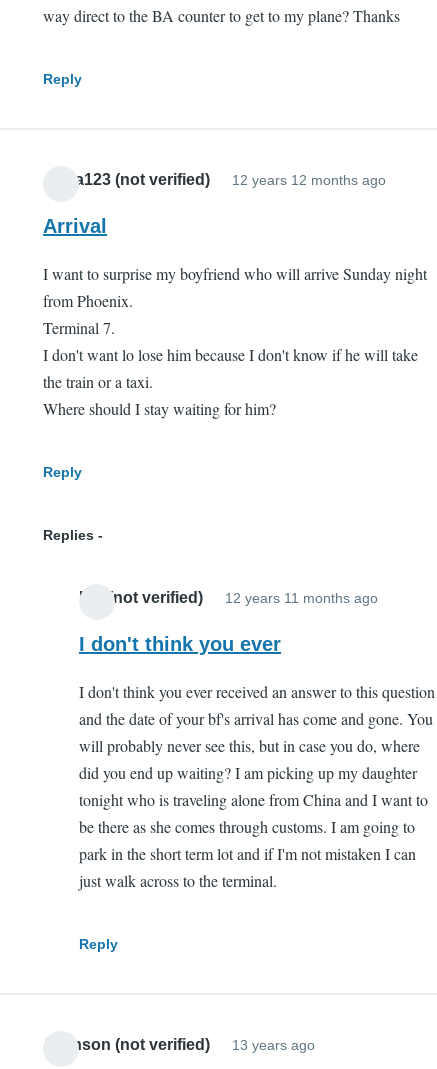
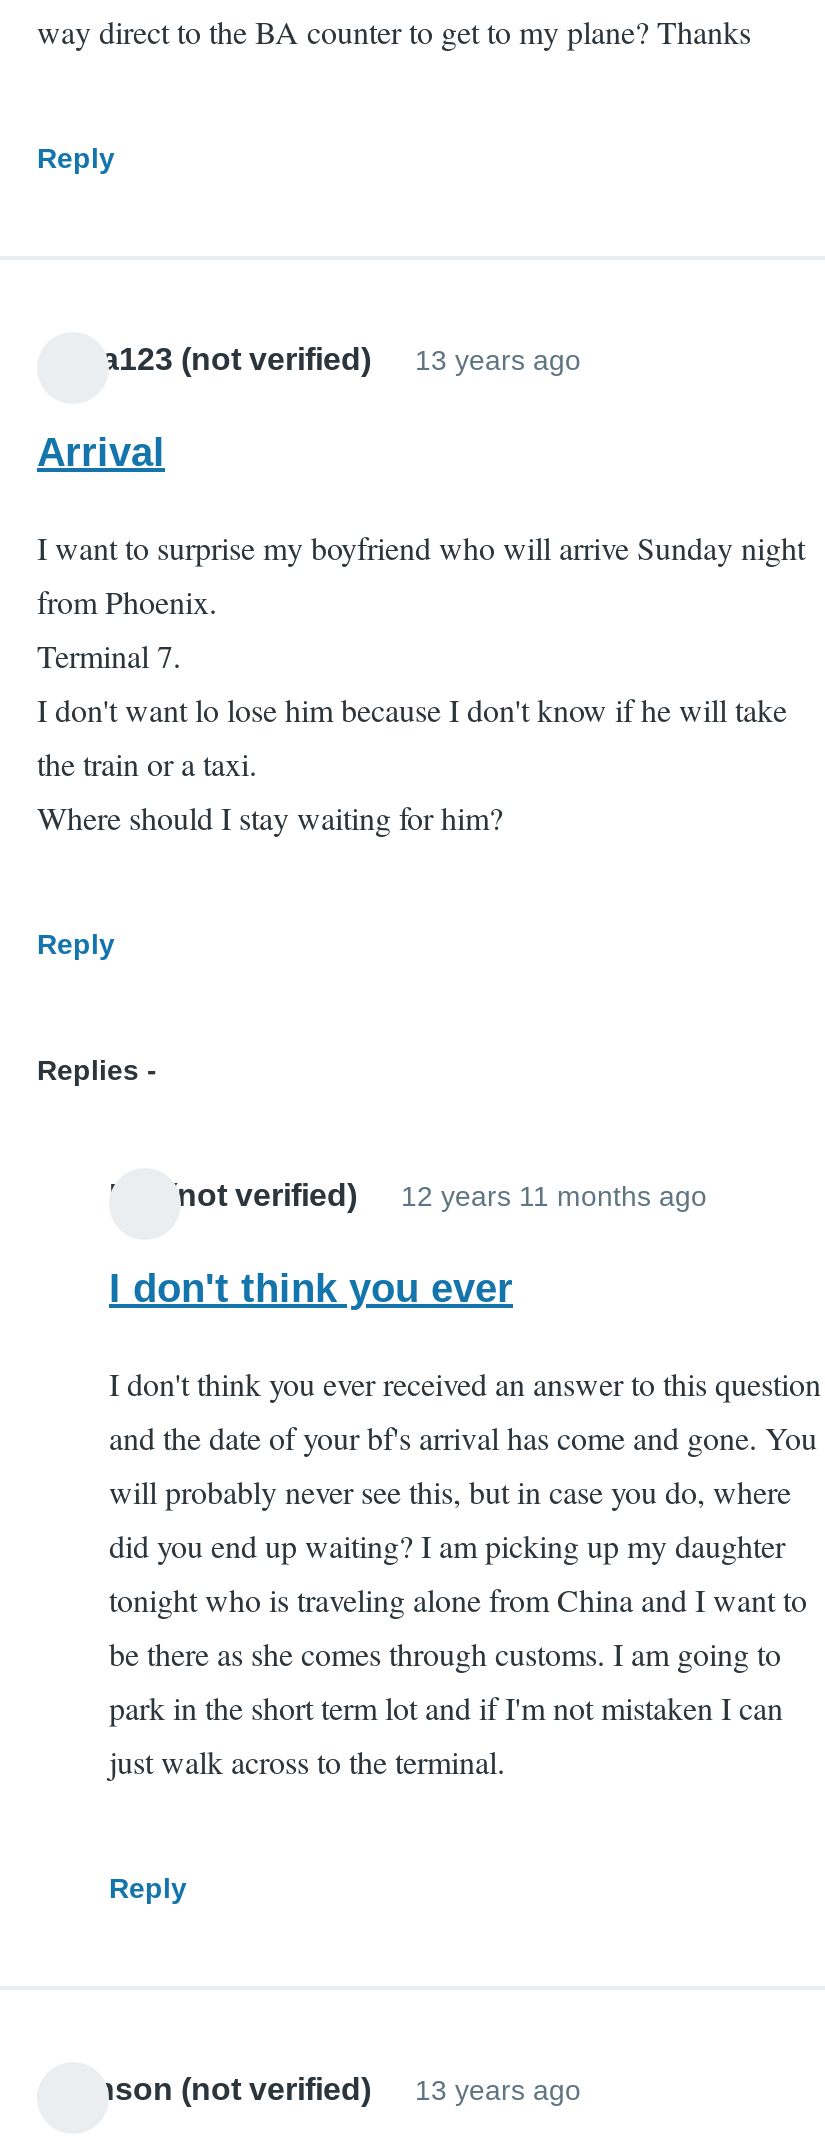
- 12 years 12 months ago
+ 13 years ago
